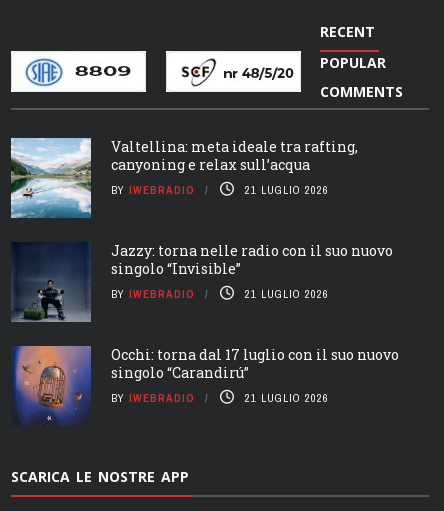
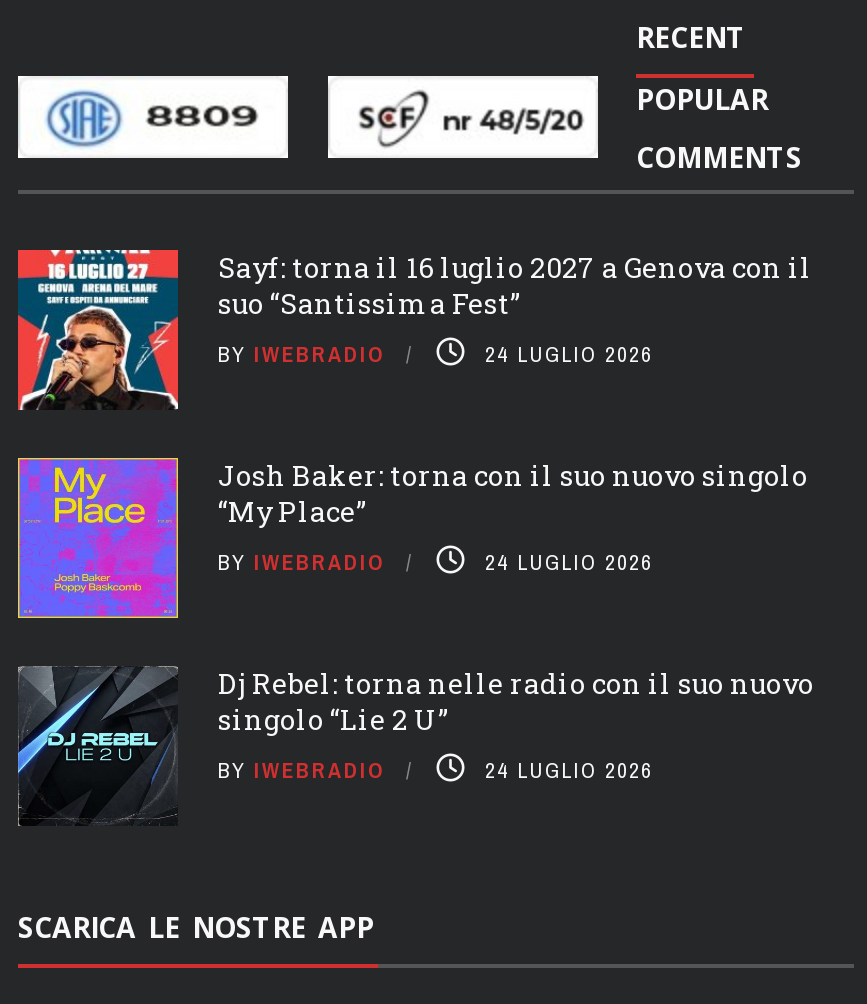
- [image]
- Valtellina: meta ideale tra rafting,
- canyoning e relax sull’acqua
+ [image]
+ Sayf: torna il 16 luglio 2027 a Genova con il
+ suo “Santissima Fest”

- 21 LUGLIO 2026
+ 24 LUGLIO 2026

- [image]
- Jazzy: torna nelle radio con il suo nuovo
- singolo “Invisible”
+ [image]
+ Josh Baker: torna con il suo nuovo singolo
+ “My Place”

- 21 LUGLIO 2026
+ 24 LUGLIO 2026

- [image]
- Occhi: torna dal 17 luglio con il suo nuovo
- singolo “Carandirú”
+ [image]
+ Dj Rebel: torna nelle radio con il suo nuovo
+ singolo “Lie 2 U”

- 21 LUGLIO 2026
+ 24 LUGLIO 2026
